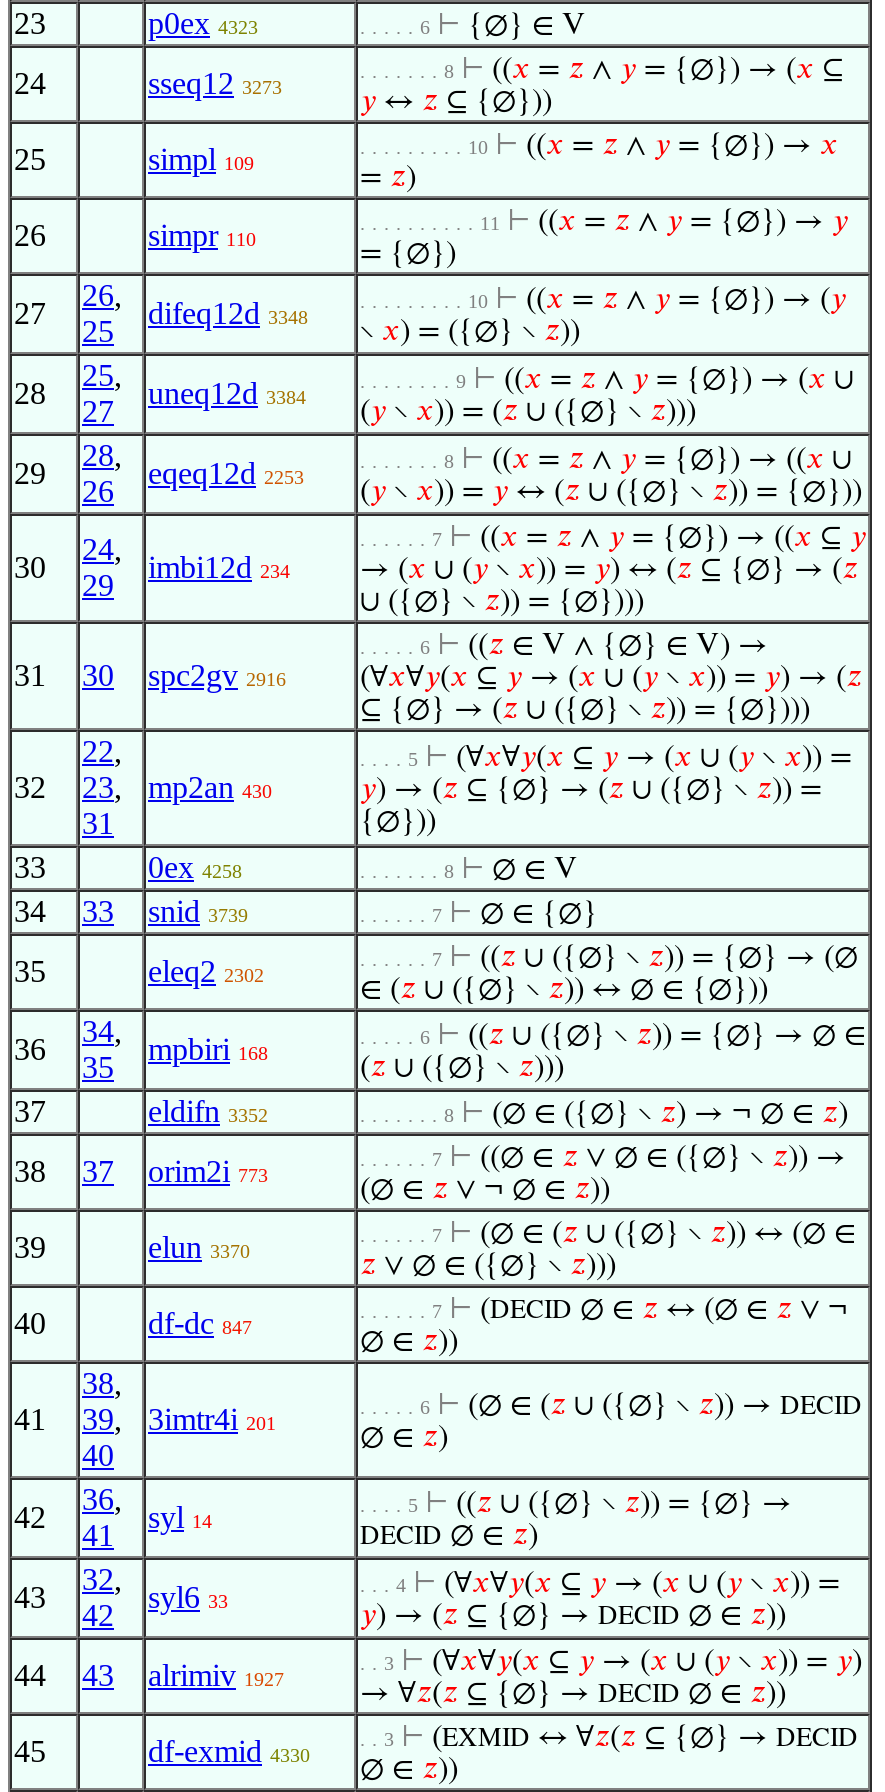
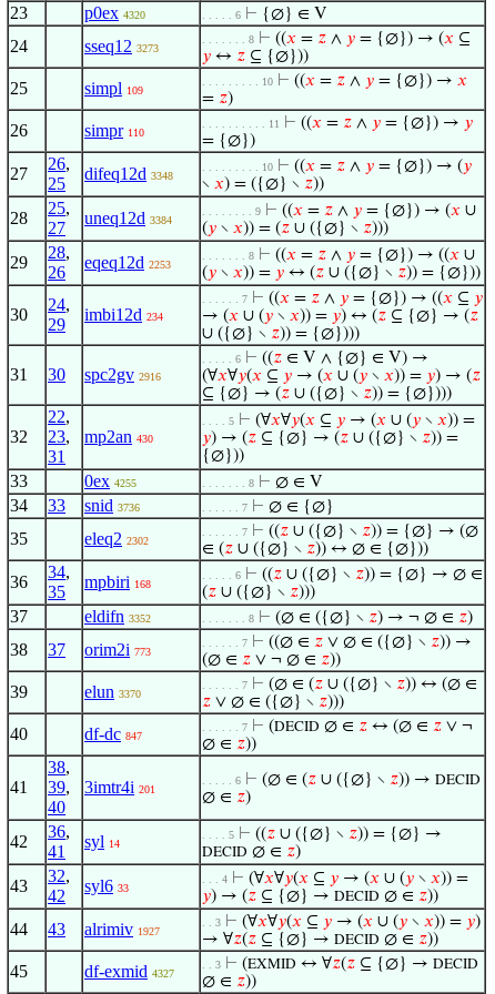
- p0ex 4323
+ p0ex 4320

- 0ex 4258
+ 0ex 4255

- 34 33 snid 3739
+ 34 33 snid 3736

- df-exmid 4330
+ df-exmid 4327
